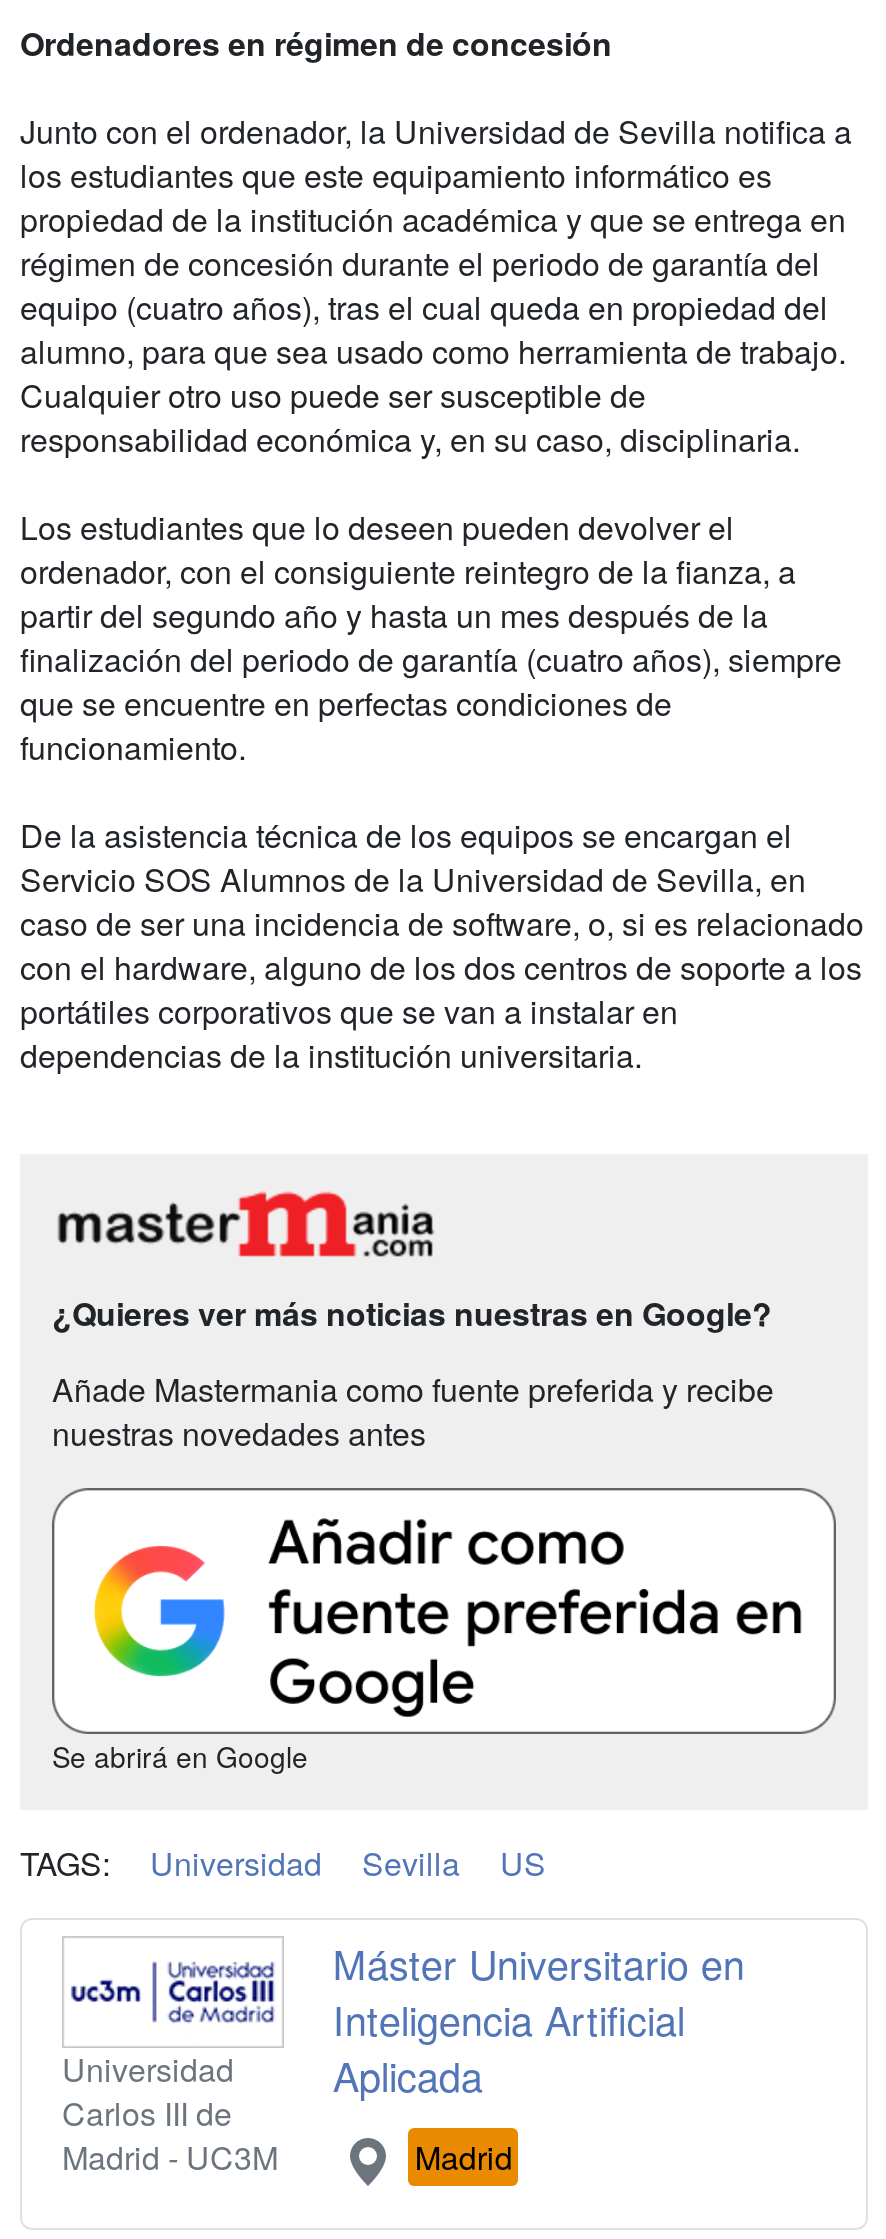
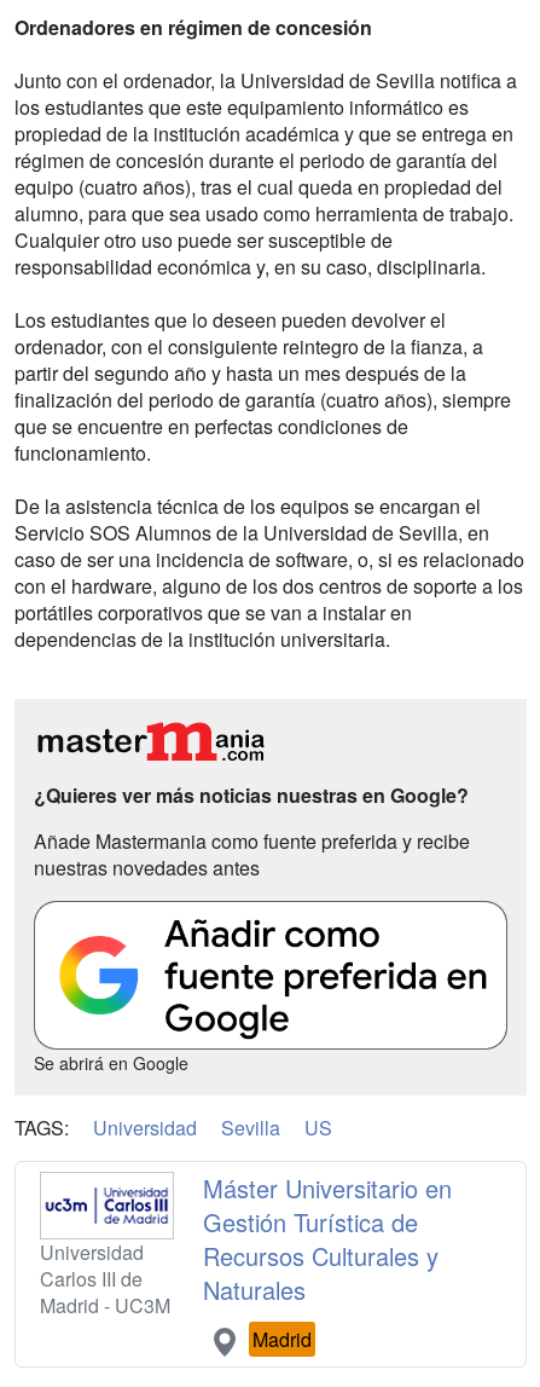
- Inteligencia Artificial
- Aplicada
+ Gestión Turística de
+ Recursos Culturales y
+ Naturales
